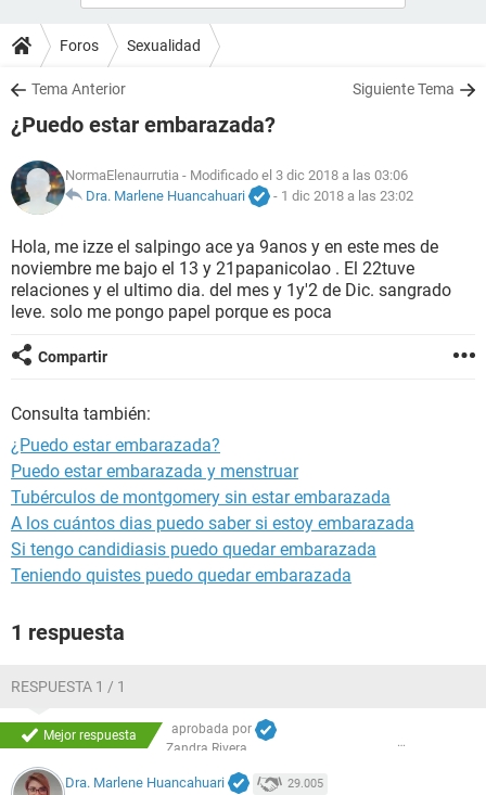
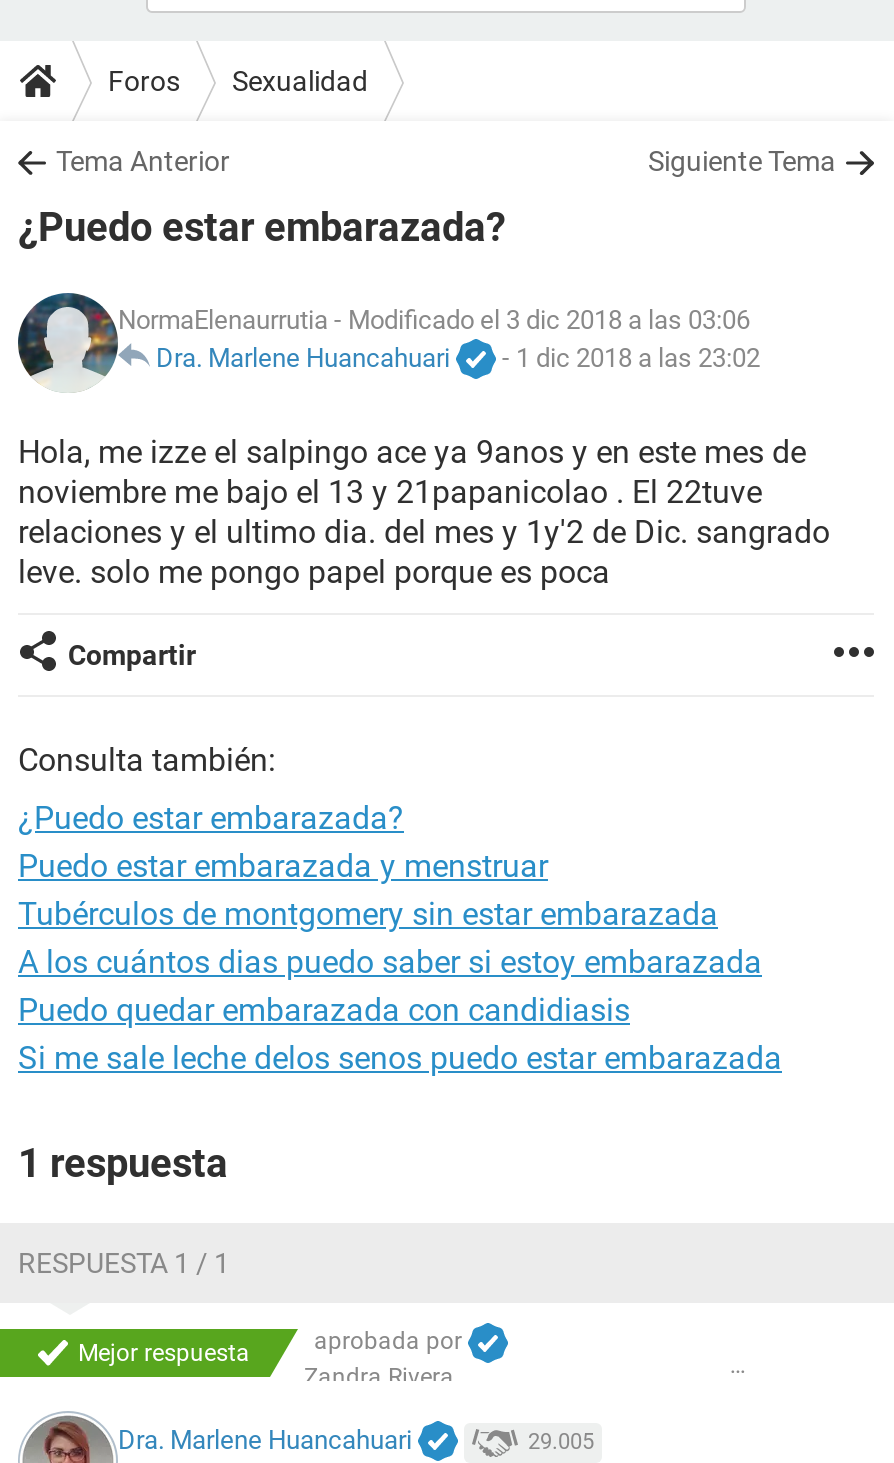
- Si tengo candidiasis puedo quedar embarazada
- Teniendo quistes puedo quedar embarazada
+ Puedo quedar embarazada con candidiasis
+ Si me sale leche delos senos puedo estar embarazada
